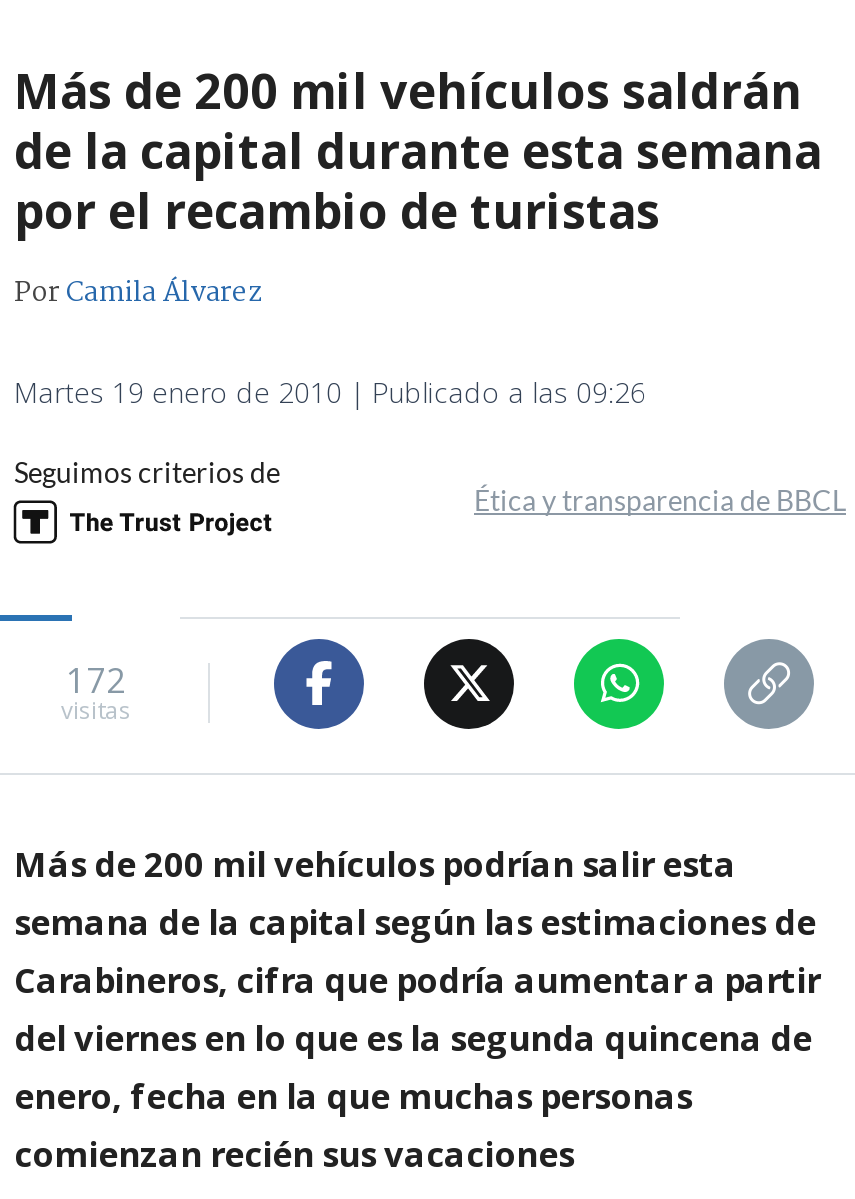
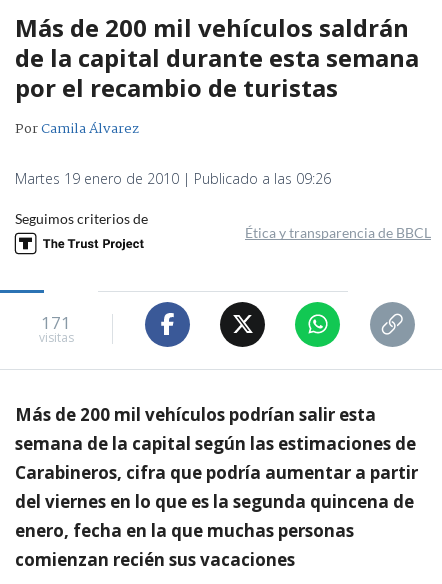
- 172
+ 171
